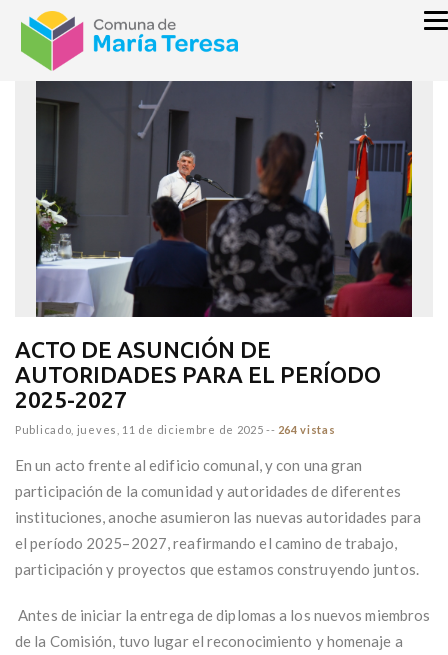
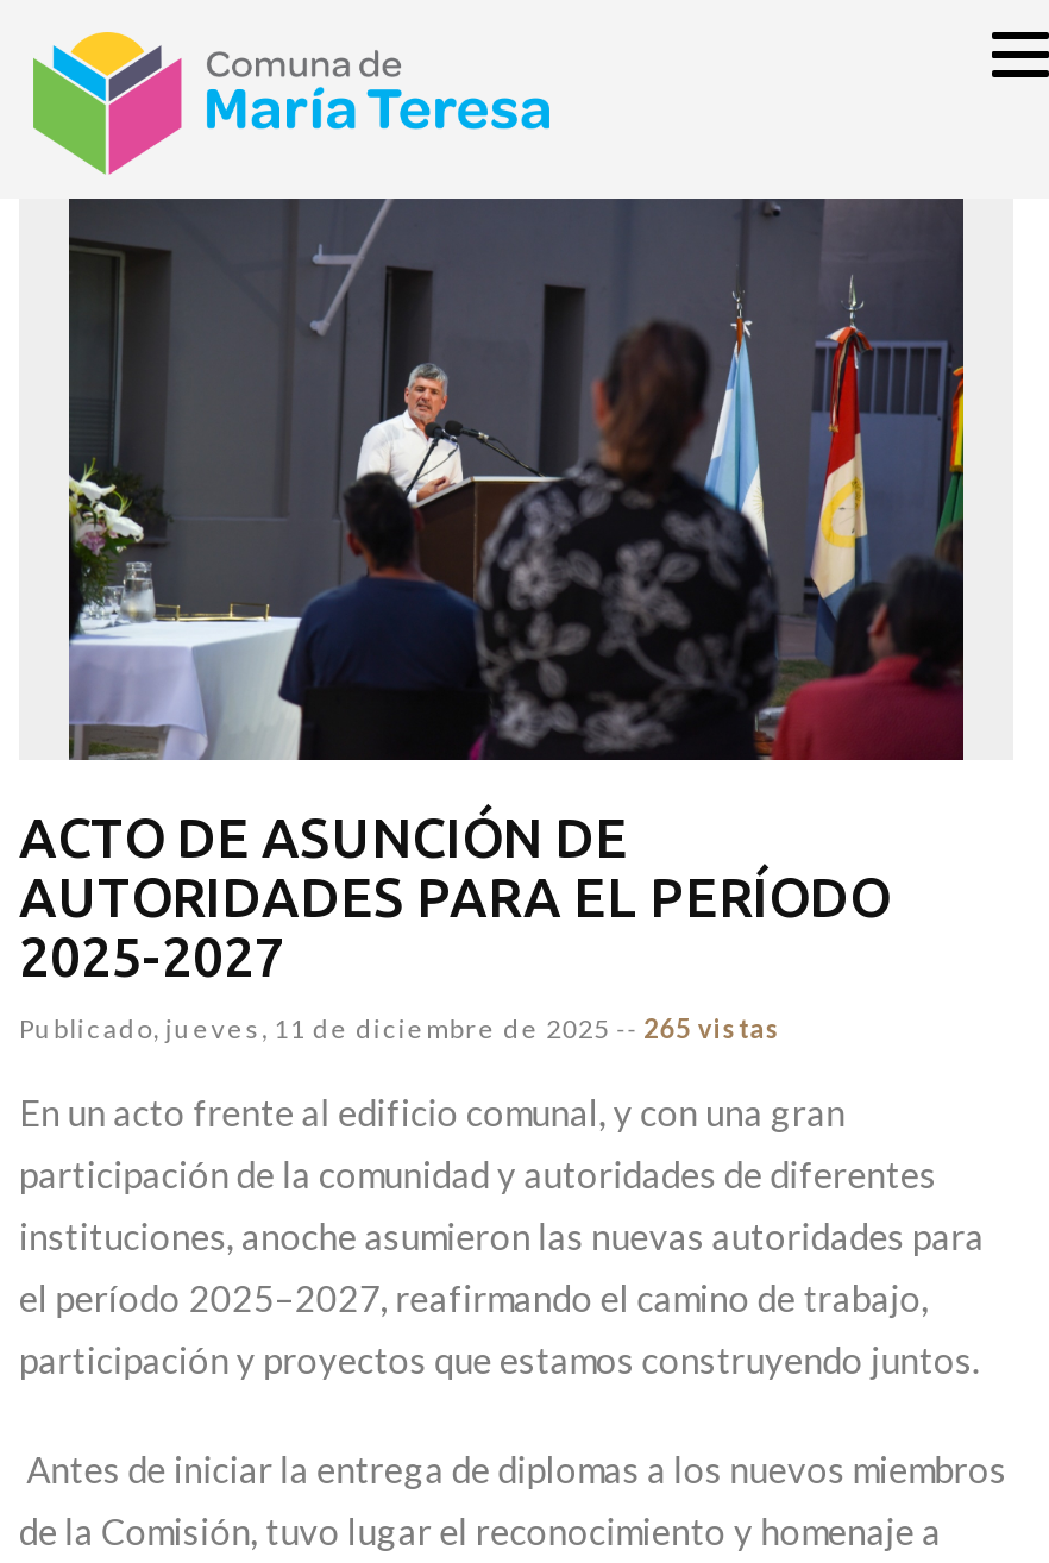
- Publicado, jueves, 11 de diciembre de 2025 -- 264 vistas
+ Publicado, jueves, 11 de diciembre de 2025 -- 265 vistas
